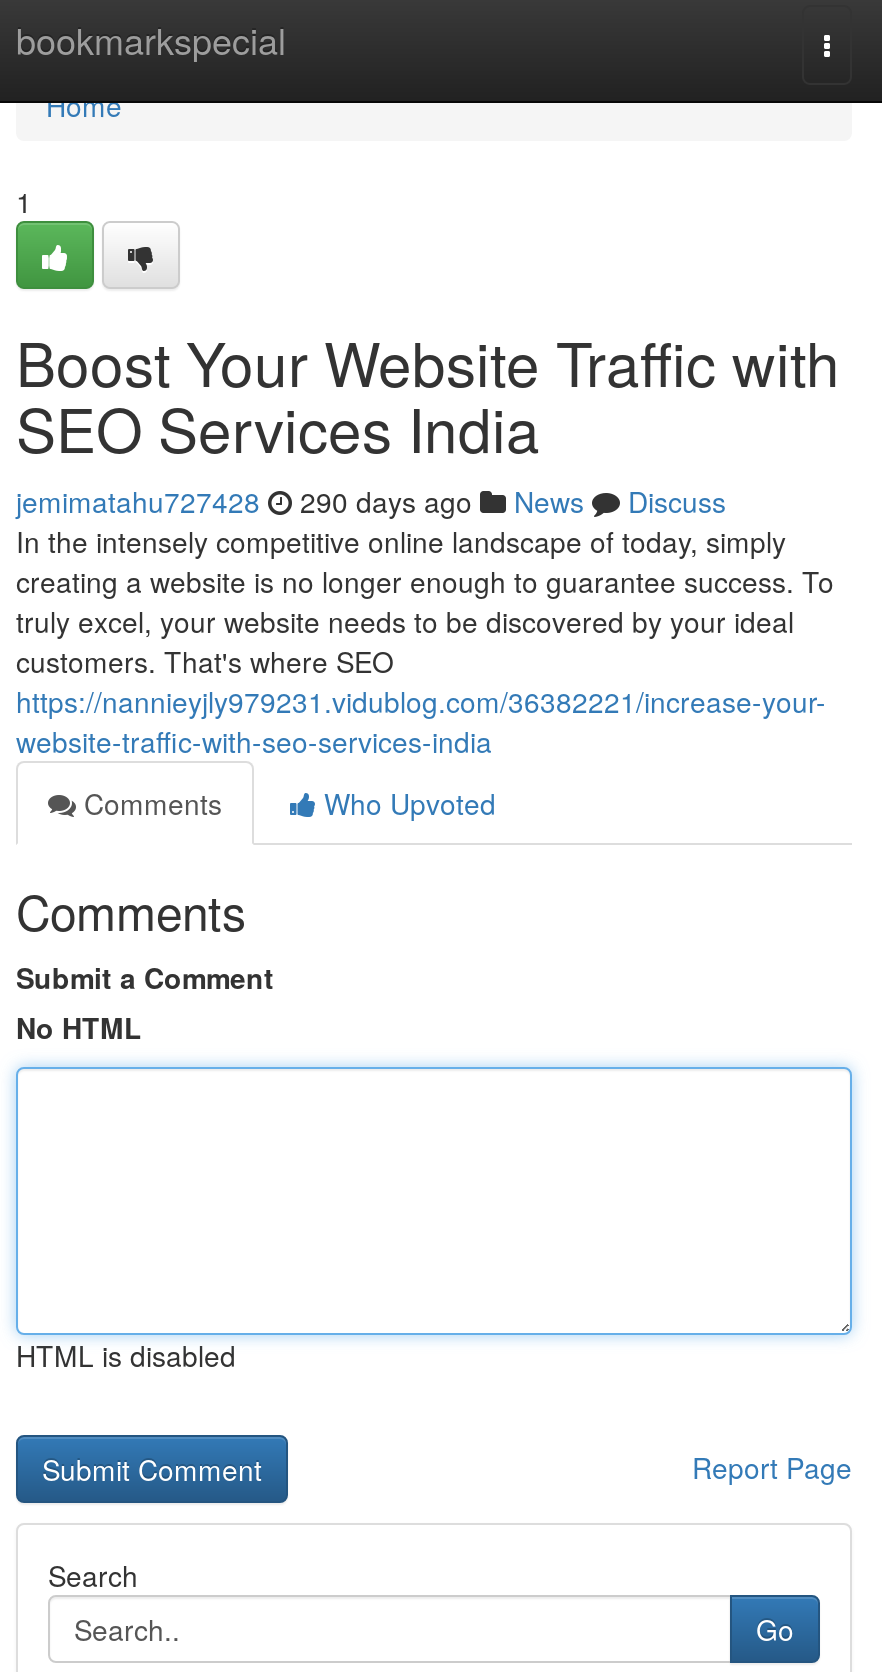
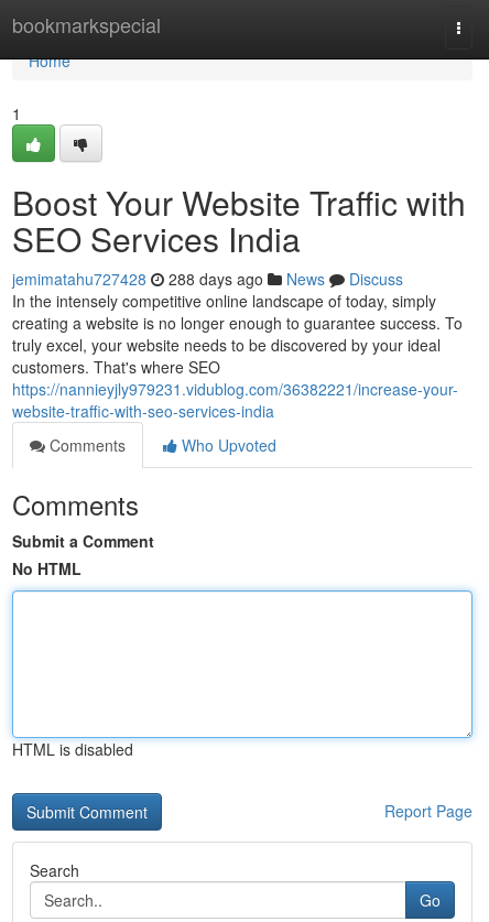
- jemimatahu727428 290 days ago News Discuss
+ jemimatahu727428 288 days ago News Discuss
